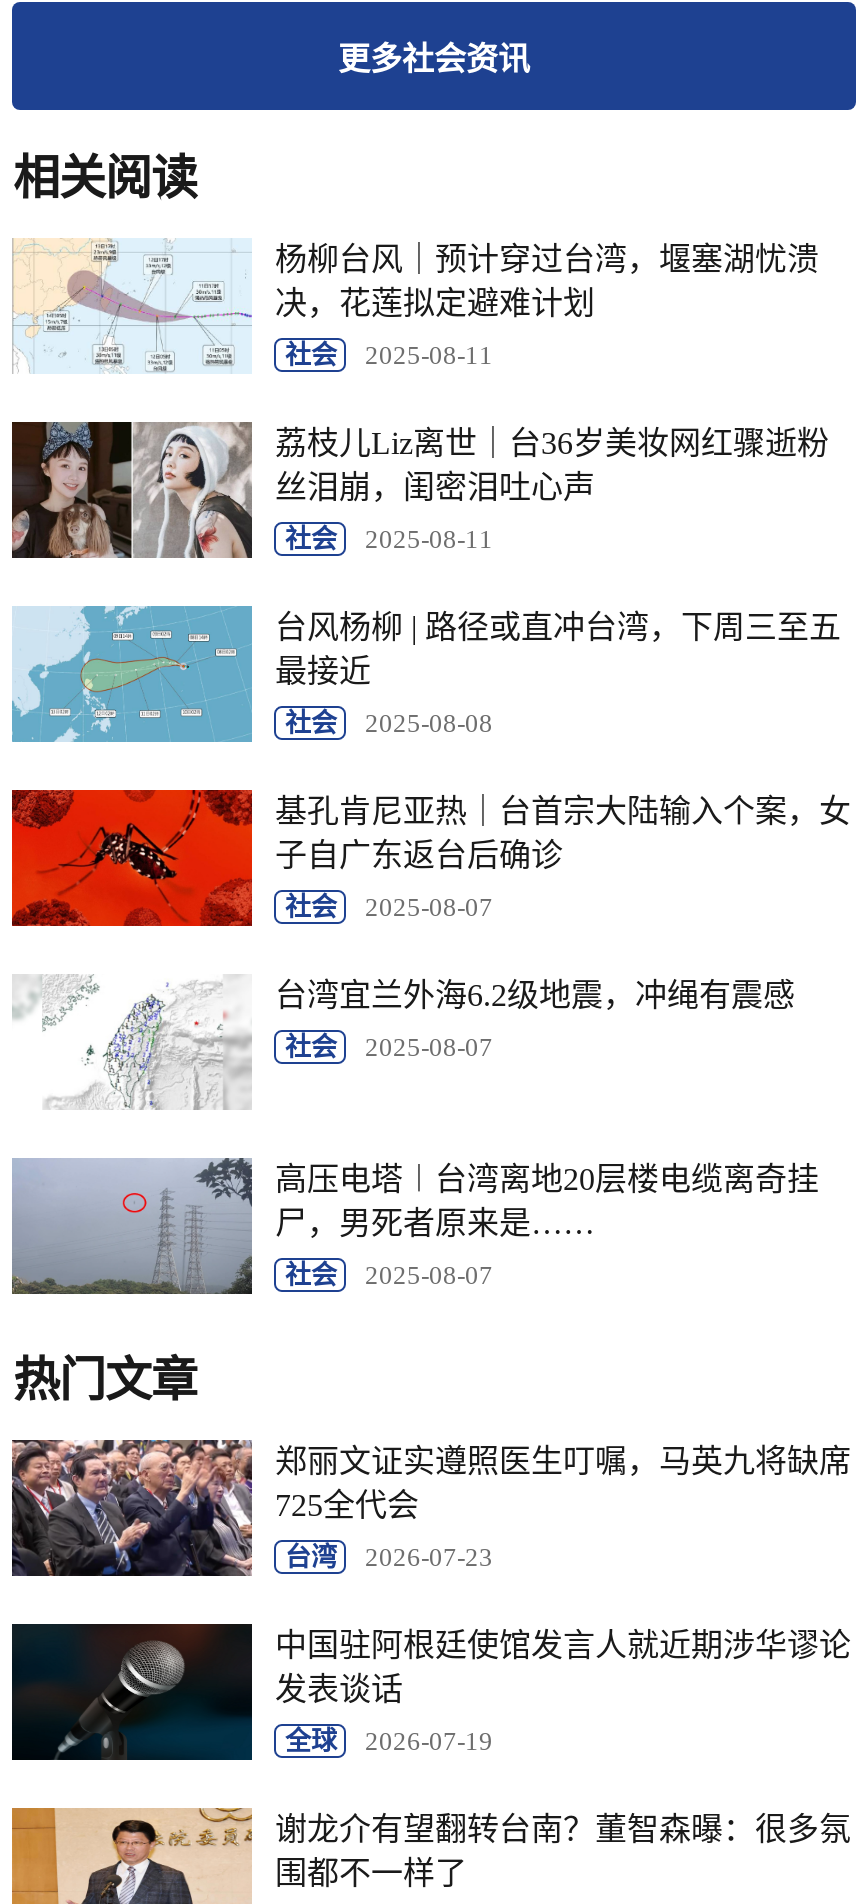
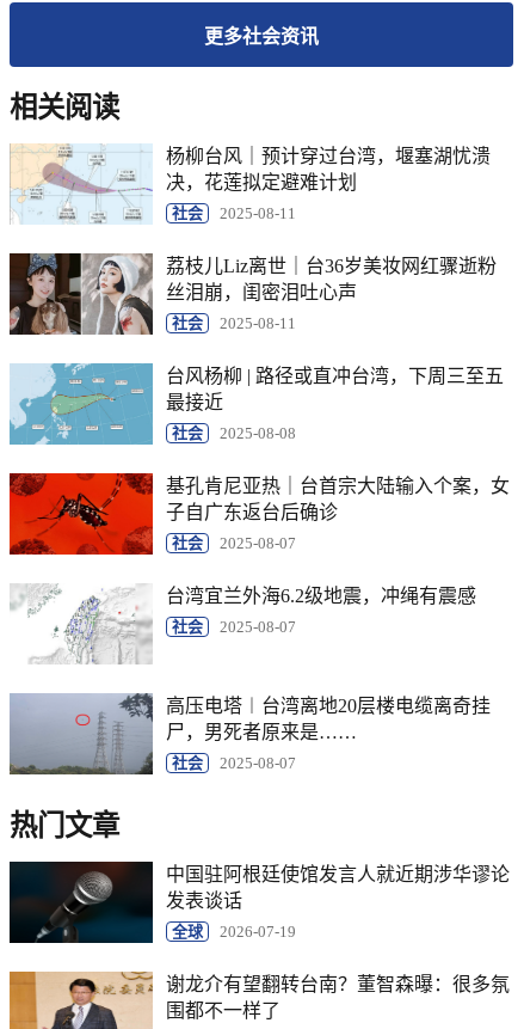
- [image]
- 郑丽文证实遵照医生叮嘱，马英九将缺席
- 725全代会
- 台湾
- 2026-07-23
